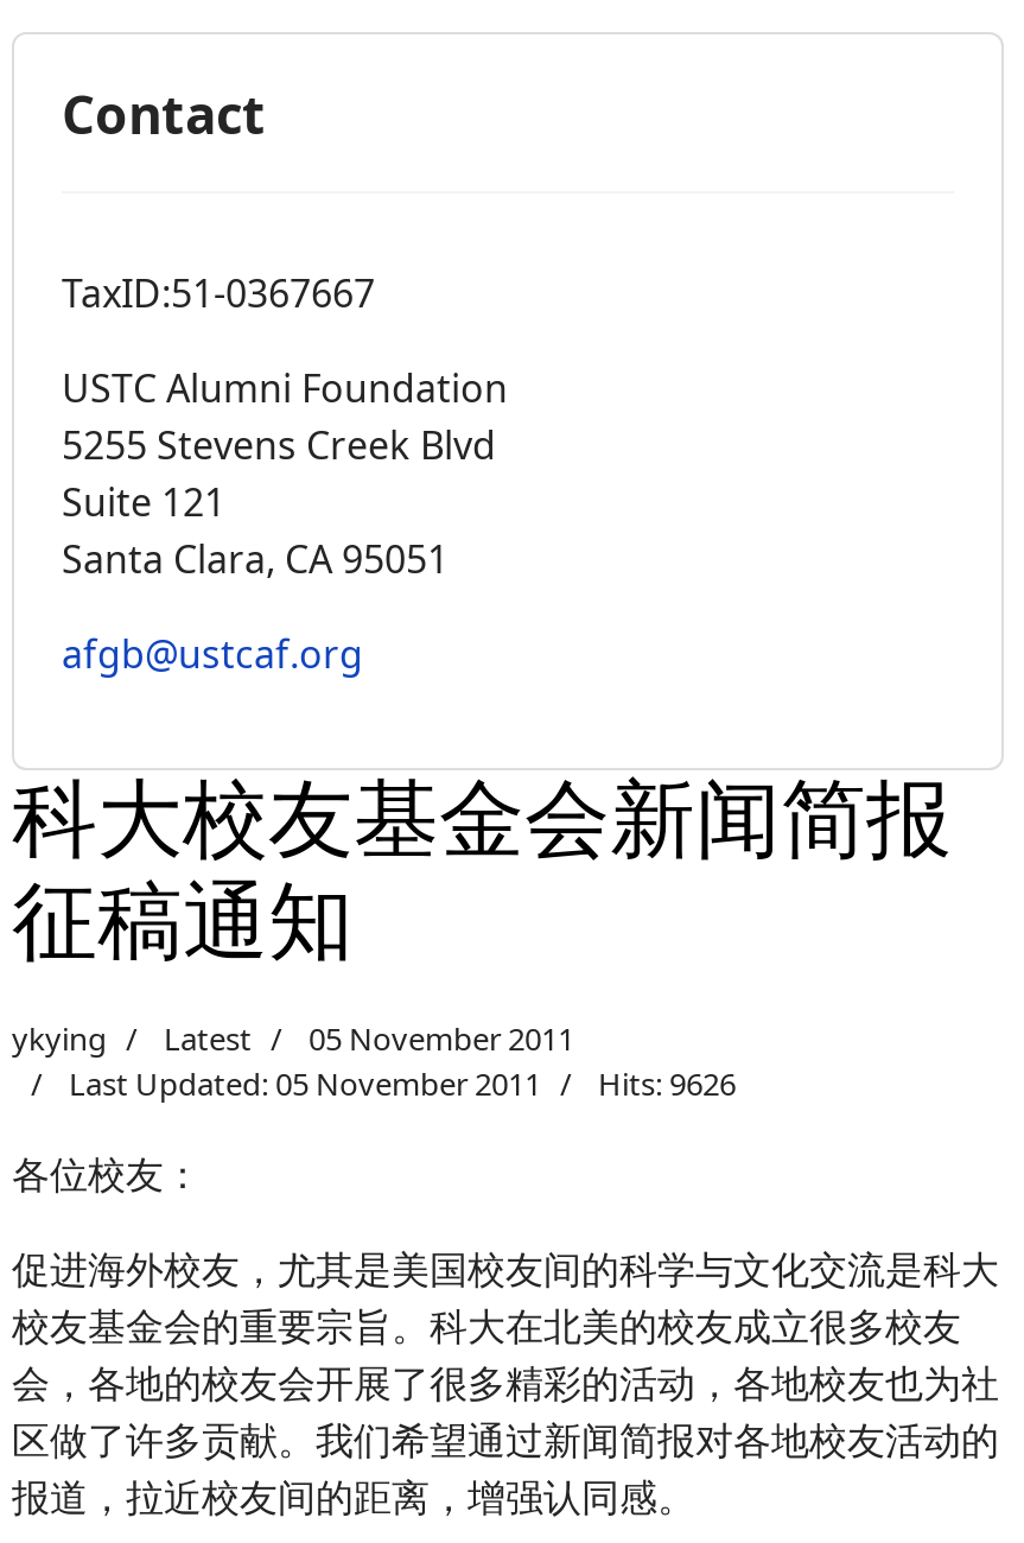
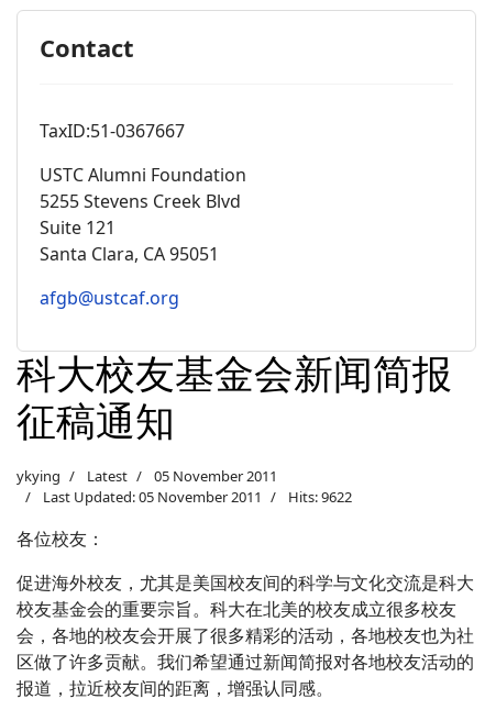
- Last Updated: 05 November 2011 Hits: 9626
+ Last Updated: 05 November 2011 Hits: 9622
